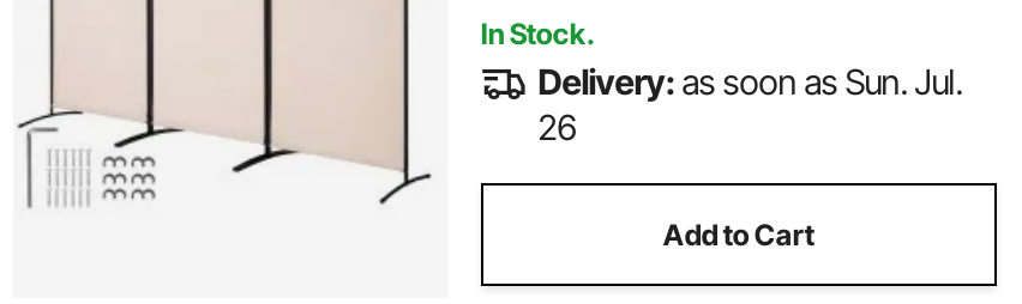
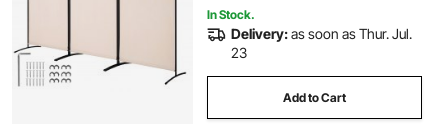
- Delivery: as soon as Sun. Jul.
+ Delivery: as soon as Thur. Jul.

- 26
+ 23
